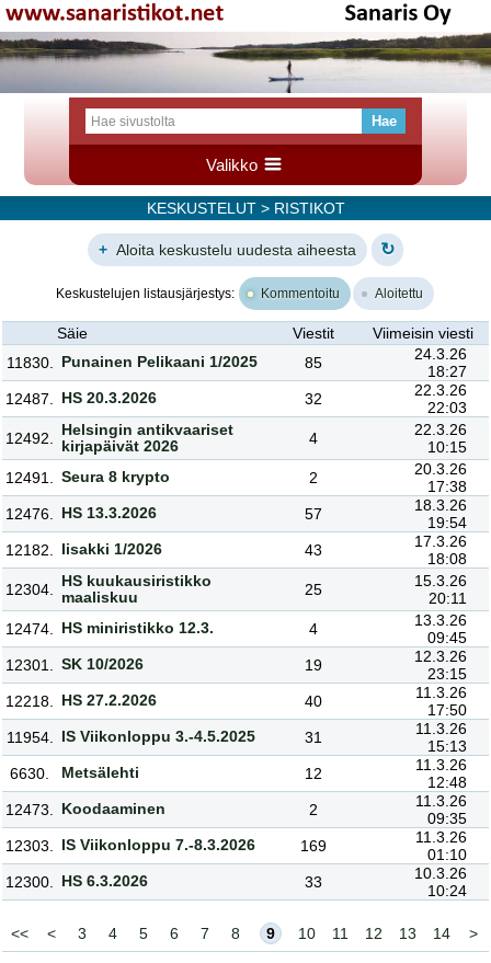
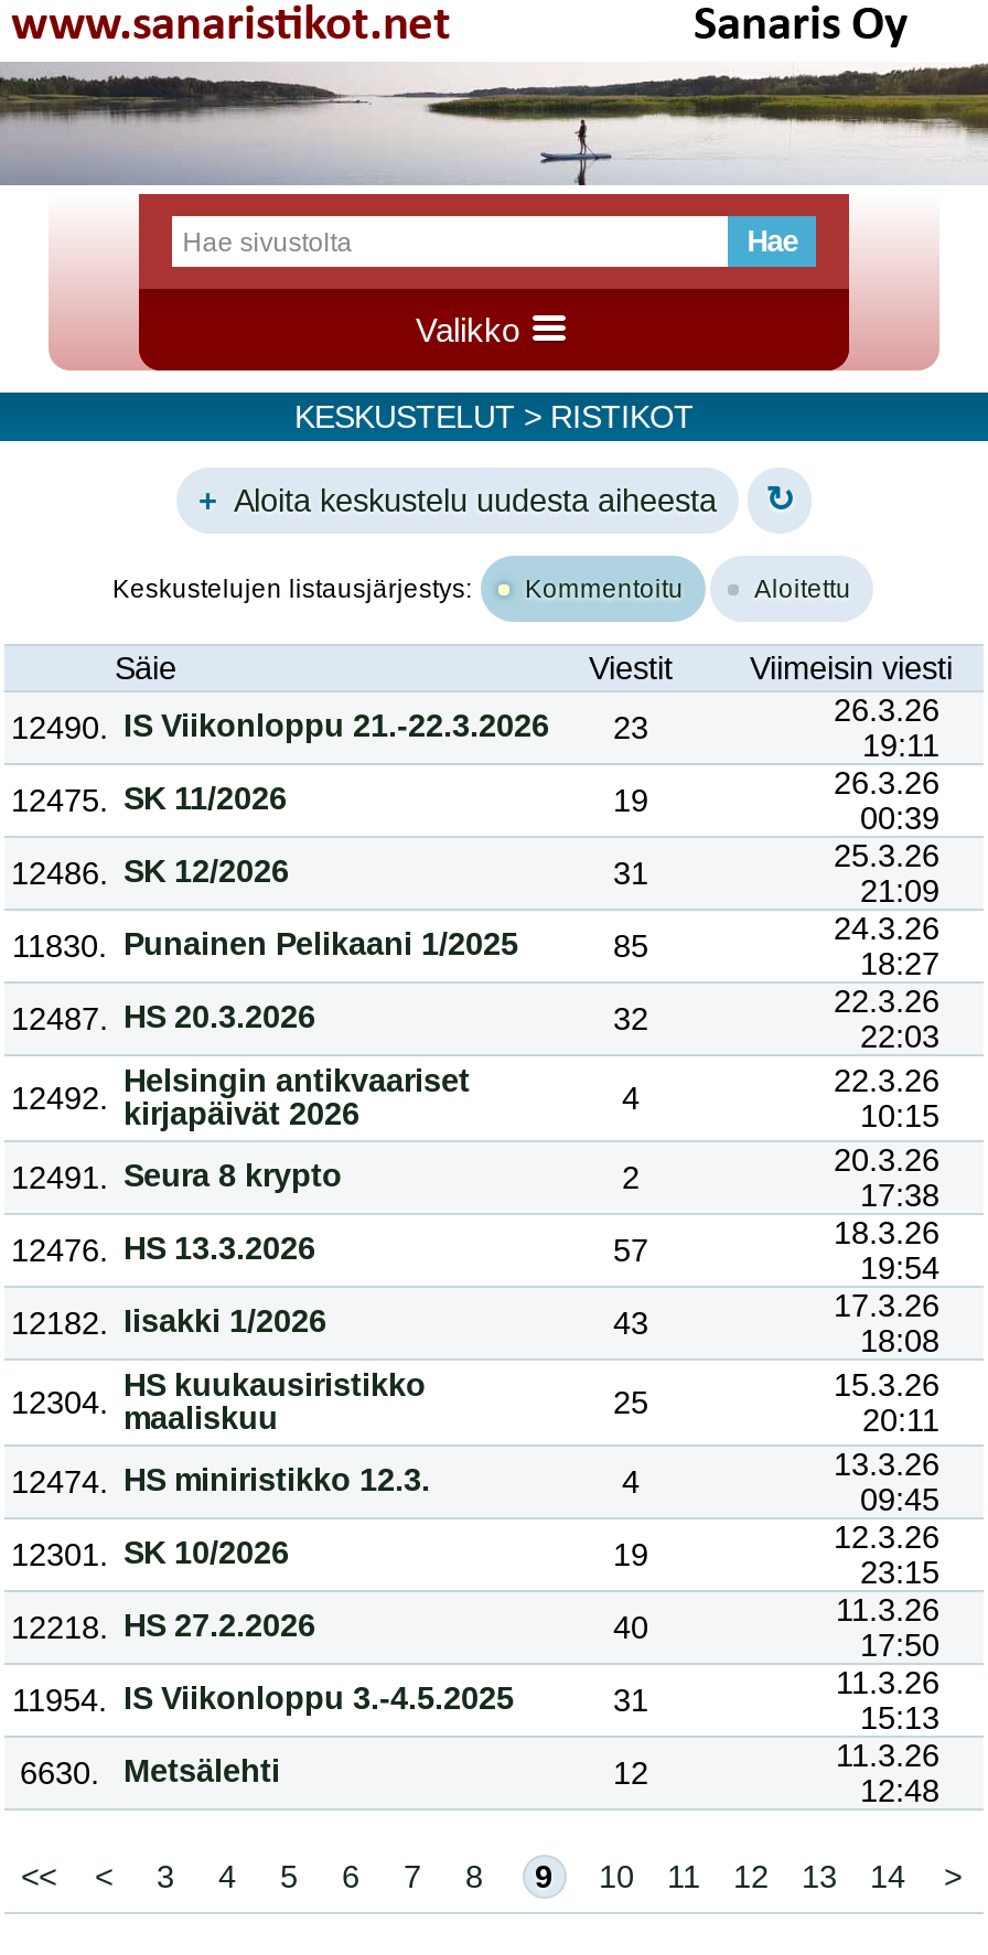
+ 12490. IS Viikonloppu 21.-22.3.2026
+ 23
+ 26.3.26
+ 19:11
+ 12475. SK 11/2026
+ 19
+ 26.3.26
+ 00:39
+ 12486. SK 12/2026
+ 31
+ 25.3.26
+ 21:09

moved down: 11830. Punainen Pelikaani 1/2025 | 85 | 24.3.26 | ... | 11.3.26 | 12:48

- 12473. Koodaaminen
- 2
- 11.3.26
- 09:35
- 12303. IS Viikonloppu 7.-8.3.2026
- 169
- 11.3.26
- 01:10
- 12300. HS 6.3.2026
- 33
- 10.3.26
- 10:24
